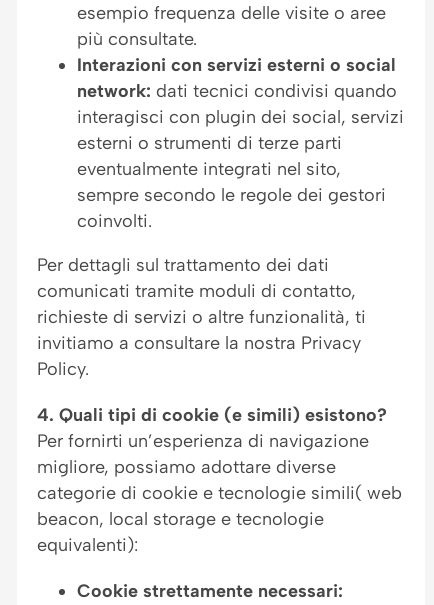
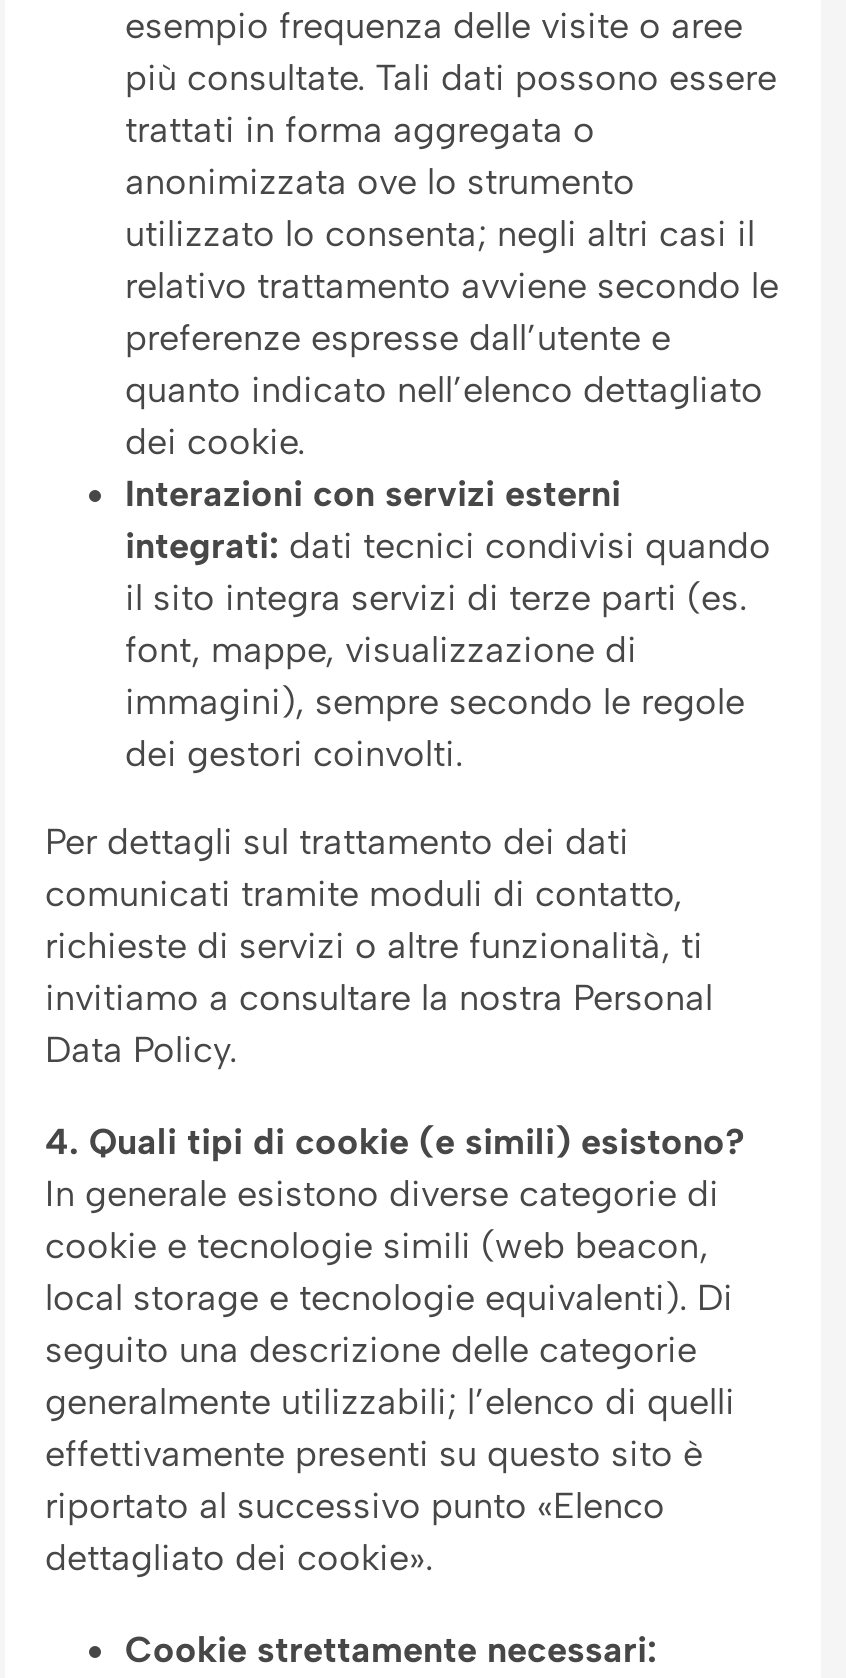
- più consultate.
- Interazioni con servizi esterni o social
- network: dati tecnici condivisi quando
- interagisci con plugin dei social, servizi
- esterni o strumenti di terze parti
- eventualmente integrati nel sito,
- sempre secondo le regole dei gestori
- coinvolti.
+ più consultate. Tali dati possono essere
+ trattati in forma aggregata o
+ anonimizzata ove lo strumento
+ utilizzato lo consenta; negli altri casi il
+ relativo trattamento avviene secondo le
+ preferenze espresse dall’utente e
+ quanto indicato nell’elenco dettagliato
+ dei cookie.
+ Interazioni con servizi esterni
+ integrati: dati tecnici condivisi quando
+ il sito integra servizi di terze parti (es.
+ font, mappe, visualizzazione di
+ immagini), sempre secondo le regole
+ dei gestori coinvolti.

- invitiamo a consultare la nostra Privacy
- Policy.
+ invitiamo a consultare la nostra Personal
+ Data Policy.

- Per fornirti un’esperienza di navigazione
- migliore, possiamo adottare diverse
- categorie di cookie e tecnologie simili( web
- beacon, local storage e tecnologie
- equivalenti):
+ In generale esistono diverse categorie di
+ cookie e tecnologie simili (web beacon,
+ local storage e tecnologie equivalenti). Di
+ seguito una descrizione delle categorie
+ generalmente utilizzabili; l’elenco di quelli
+ effettivamente presenti su questo sito è
+ riportato al successivo punto «Elenco
+ dettagliato dei cookie».
